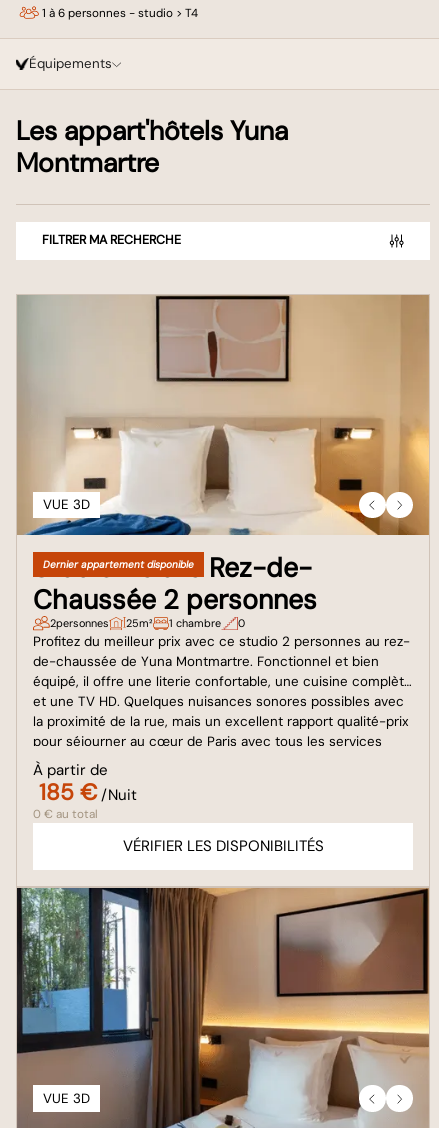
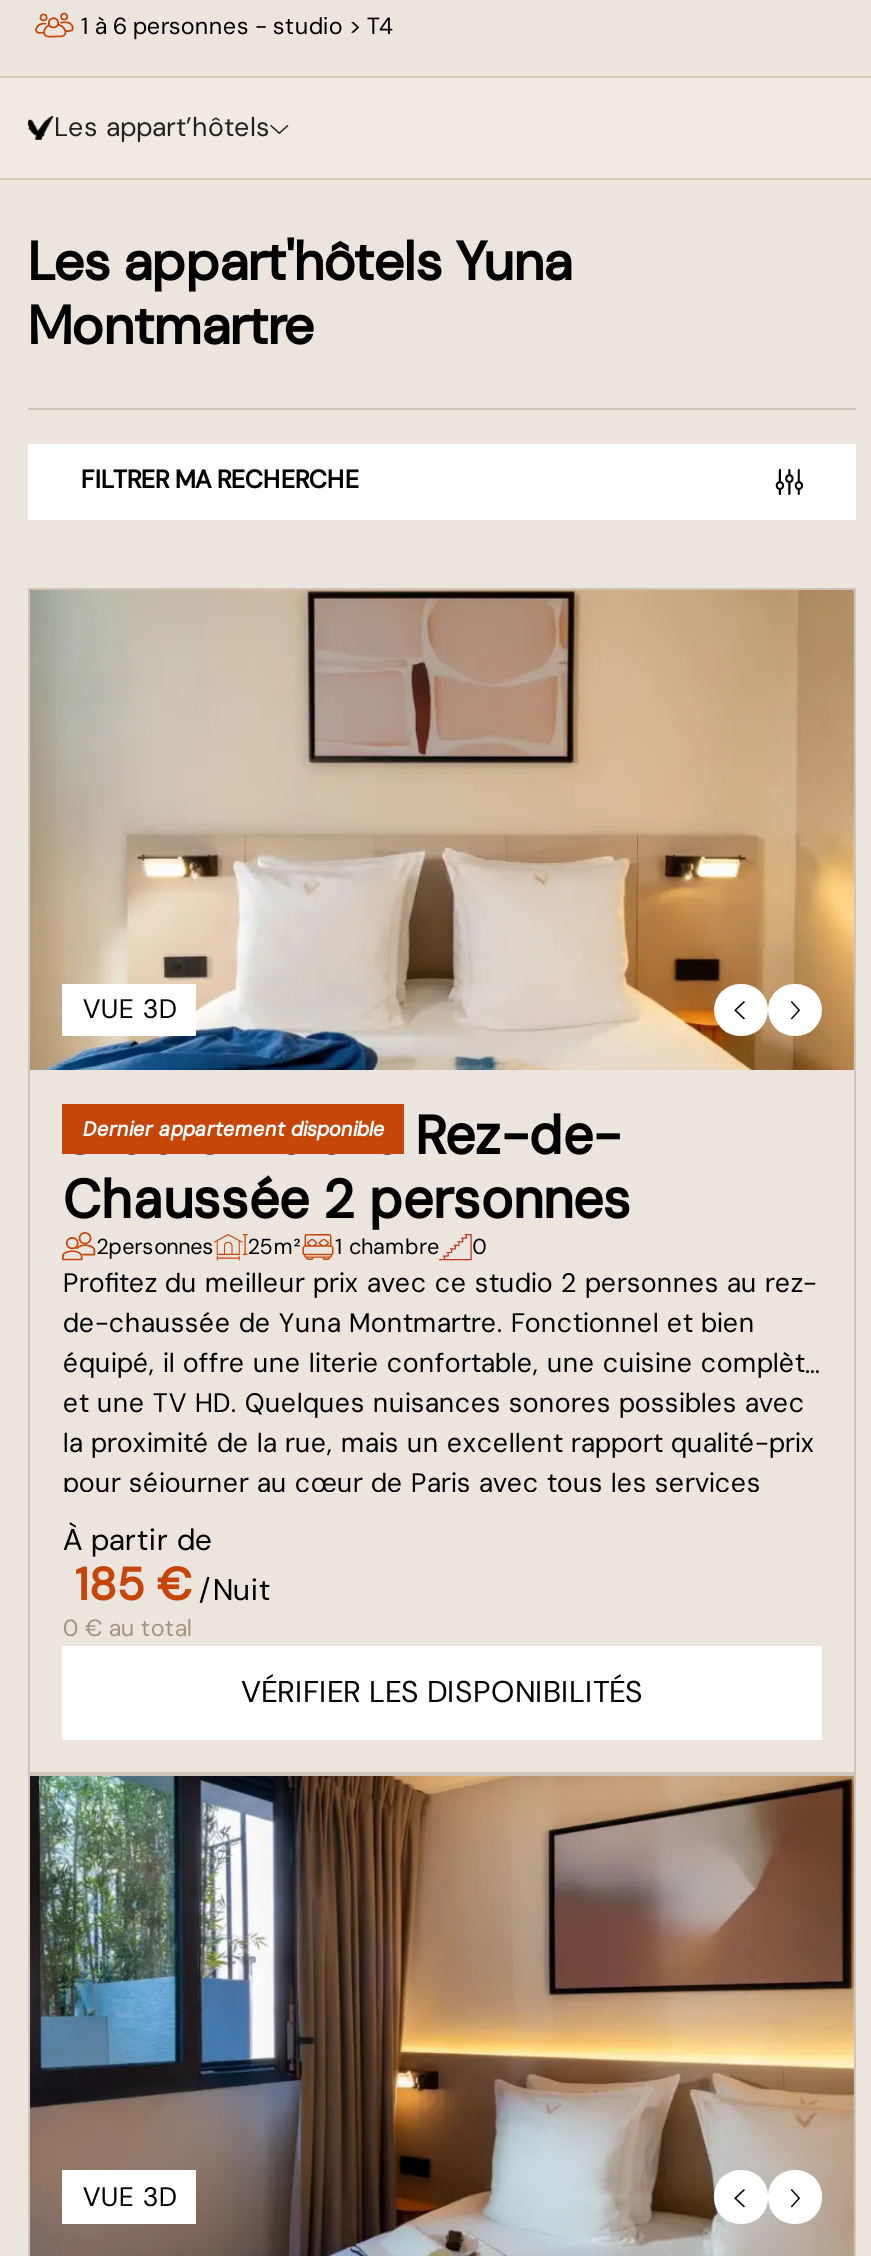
- Équipements
+ Les appart’hôtels
